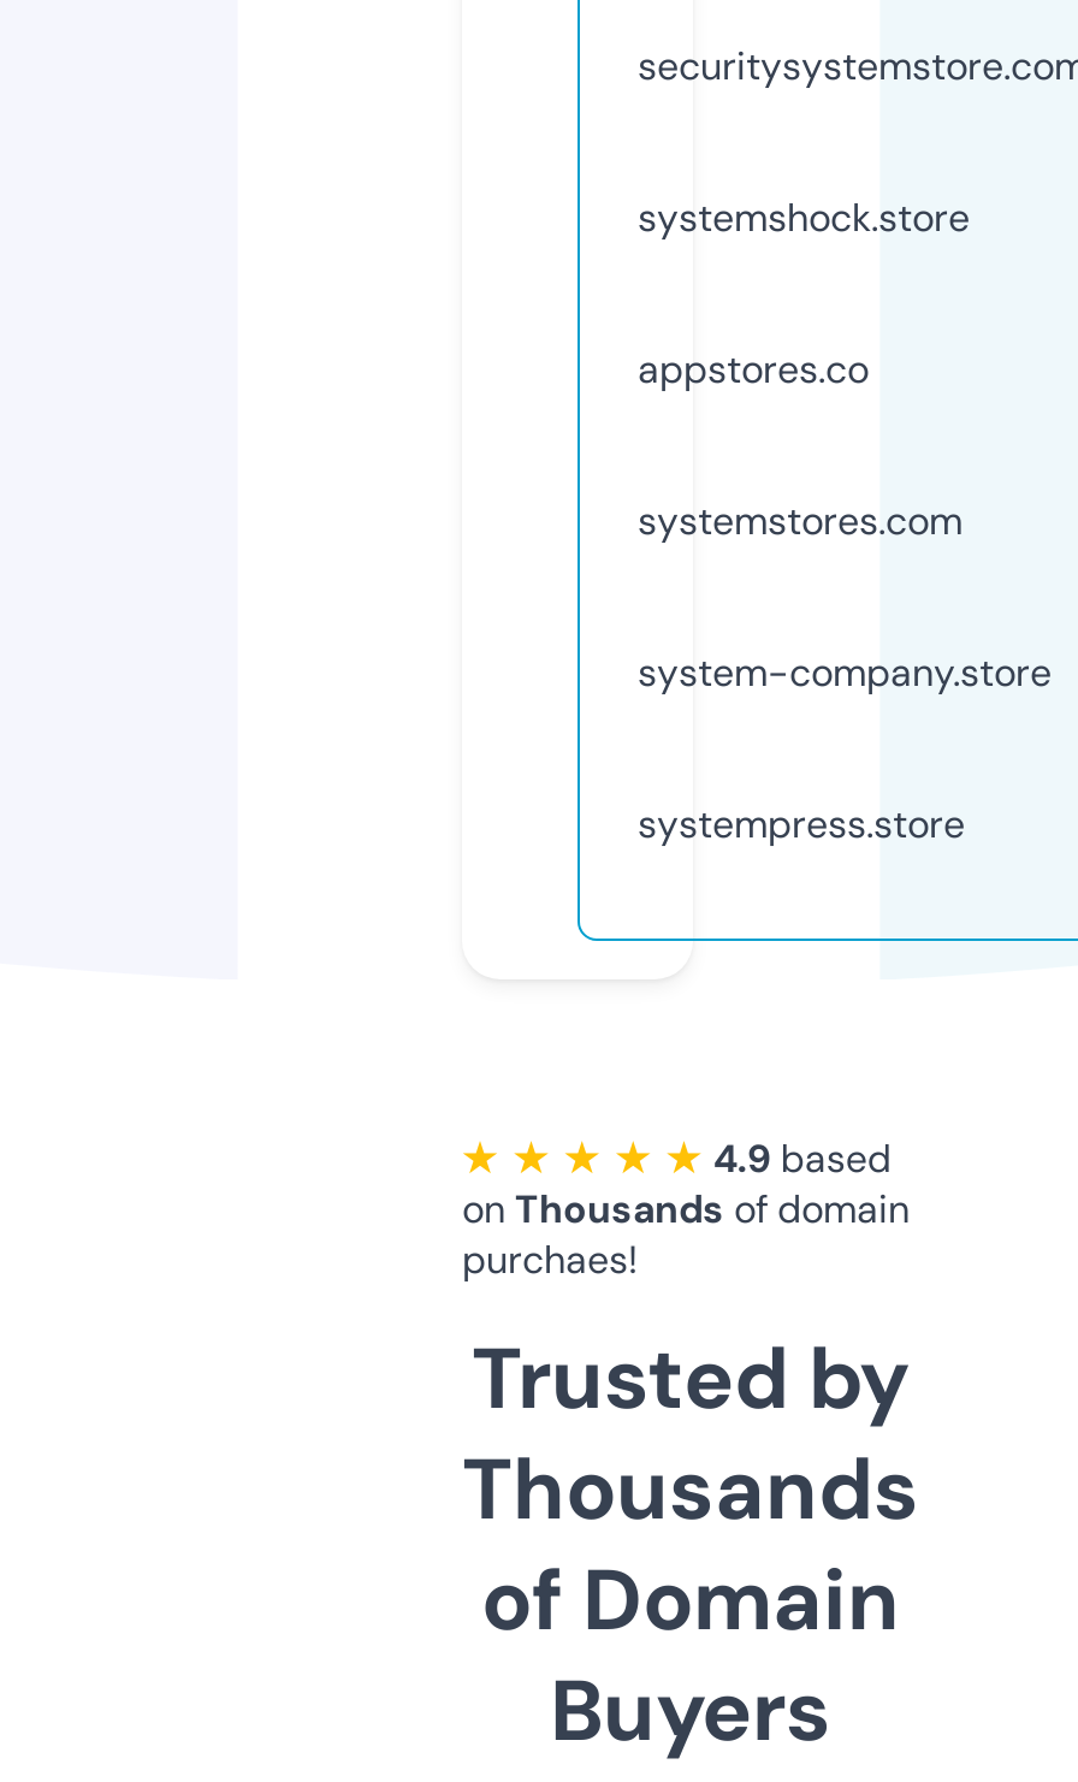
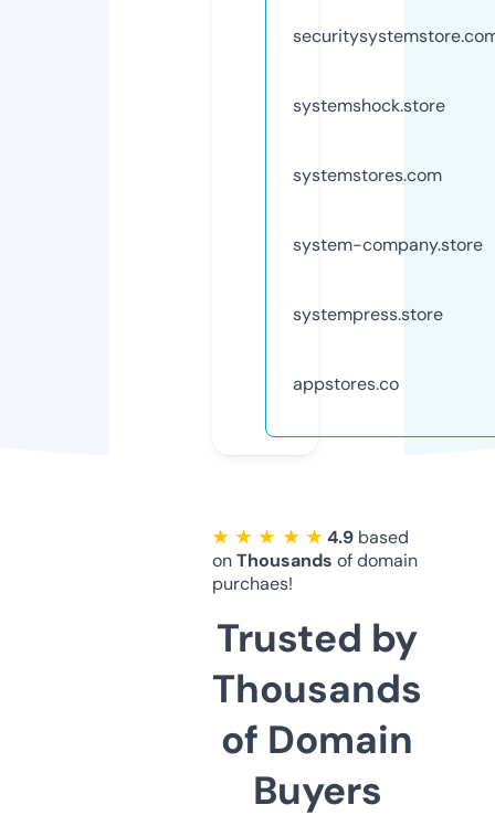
moved down: appstores.co

moved up: systemstores.com | system-company.store | systempress.store
